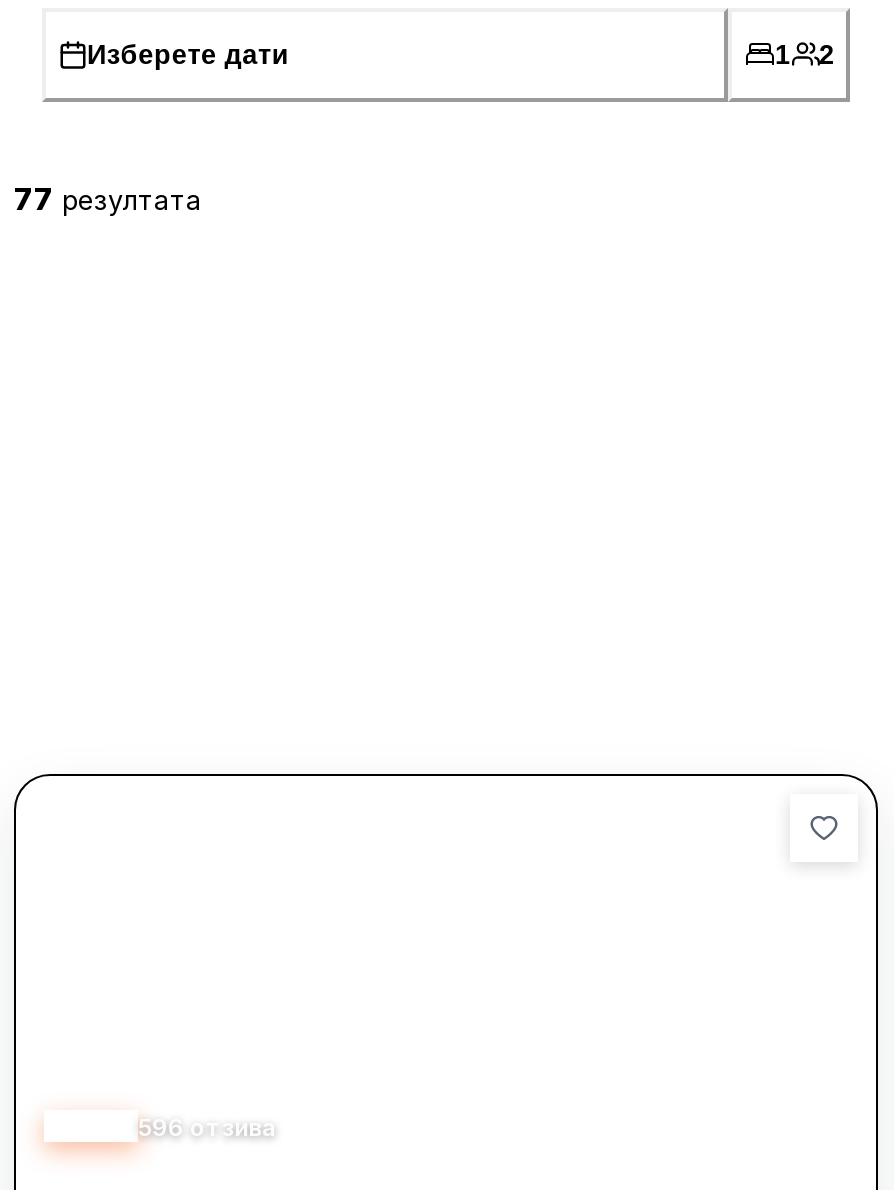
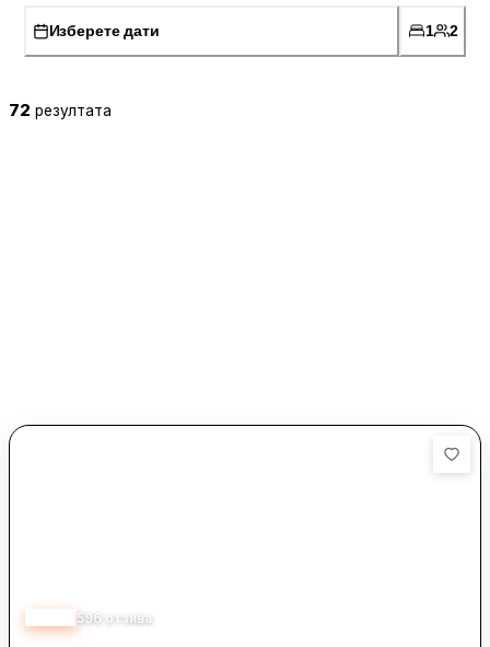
- 77 резултата
+ 72 резултата
